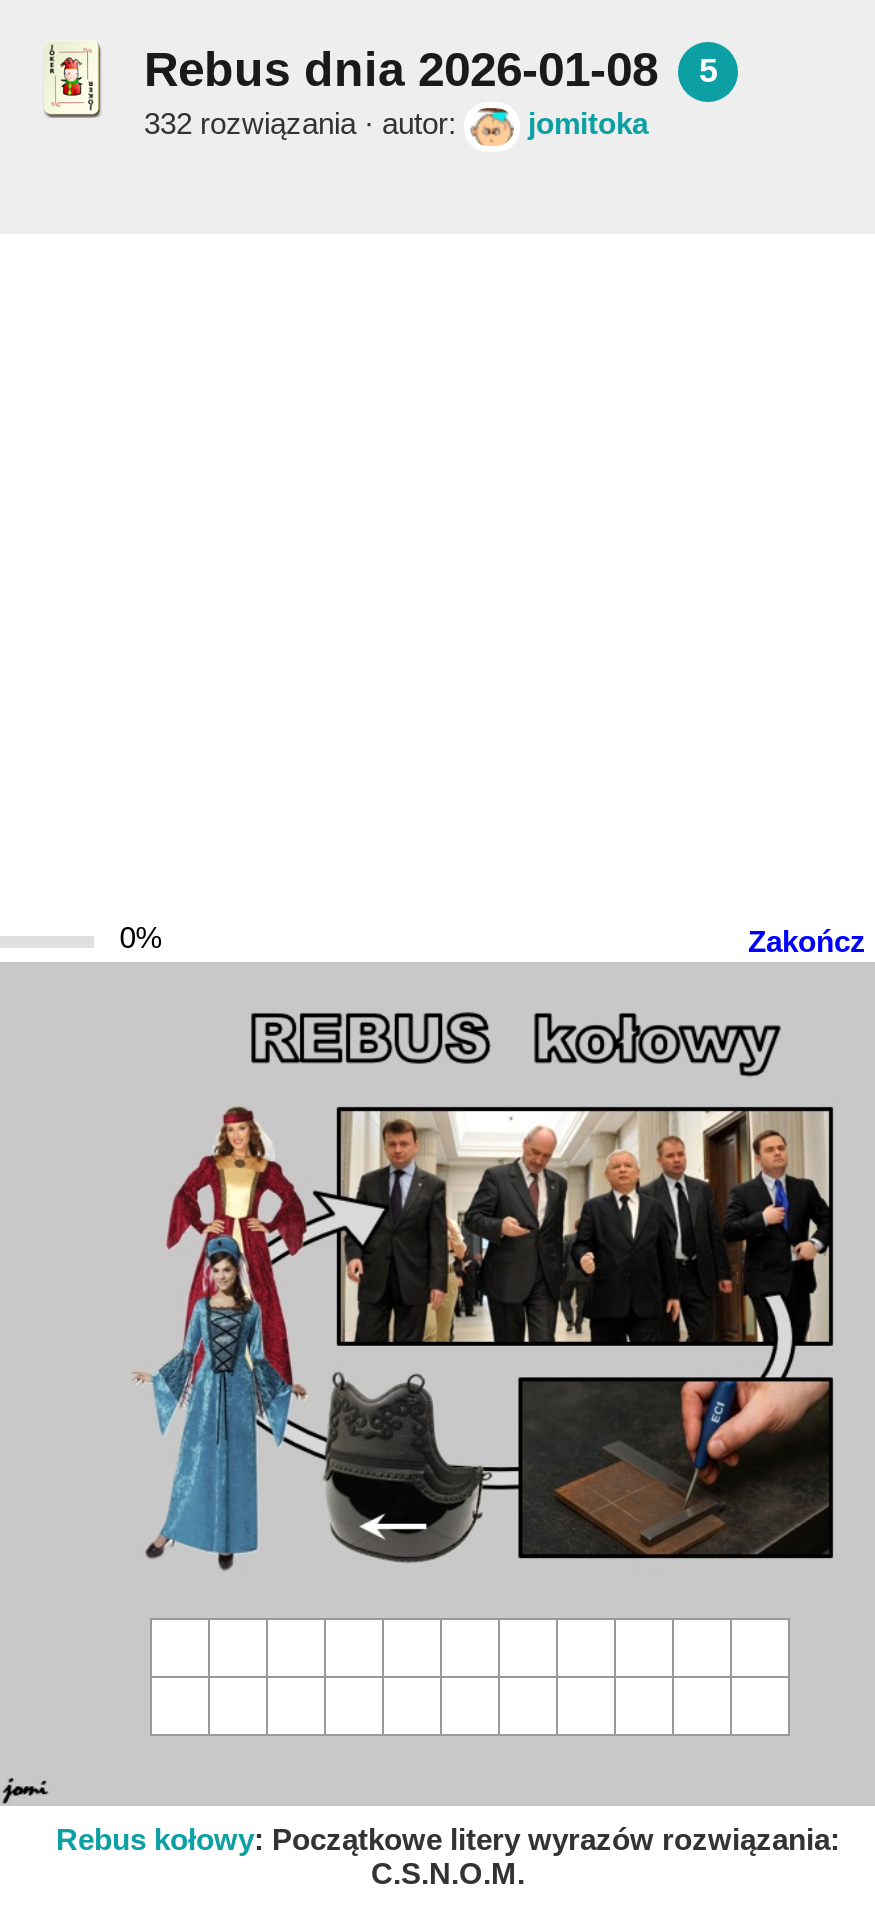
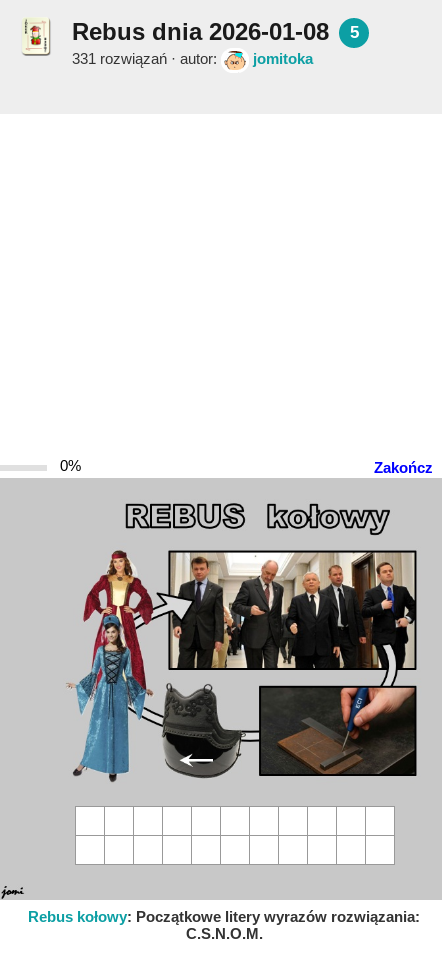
- 332 rozwiązania · autor:
+ 331 rozwiązań · autor:
